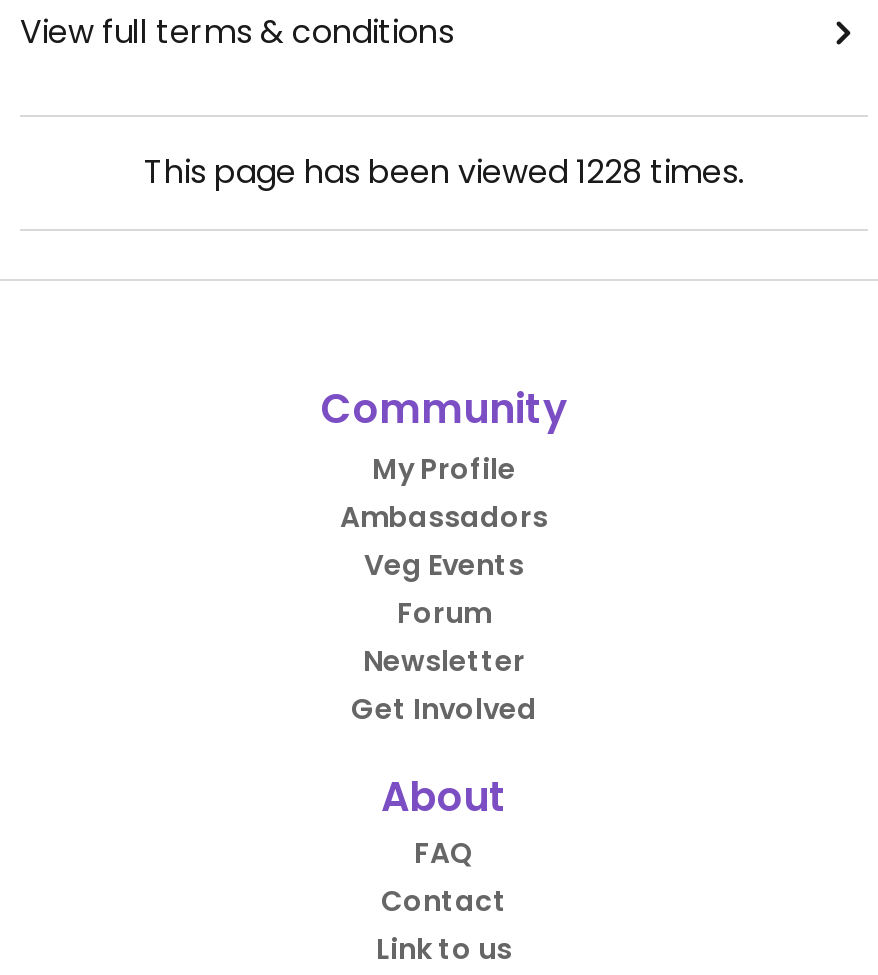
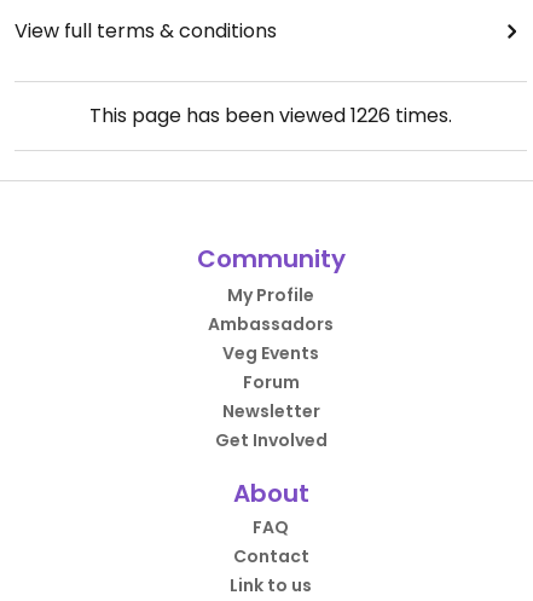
- This page has been viewed 1228 times.
+ This page has been viewed 1226 times.
